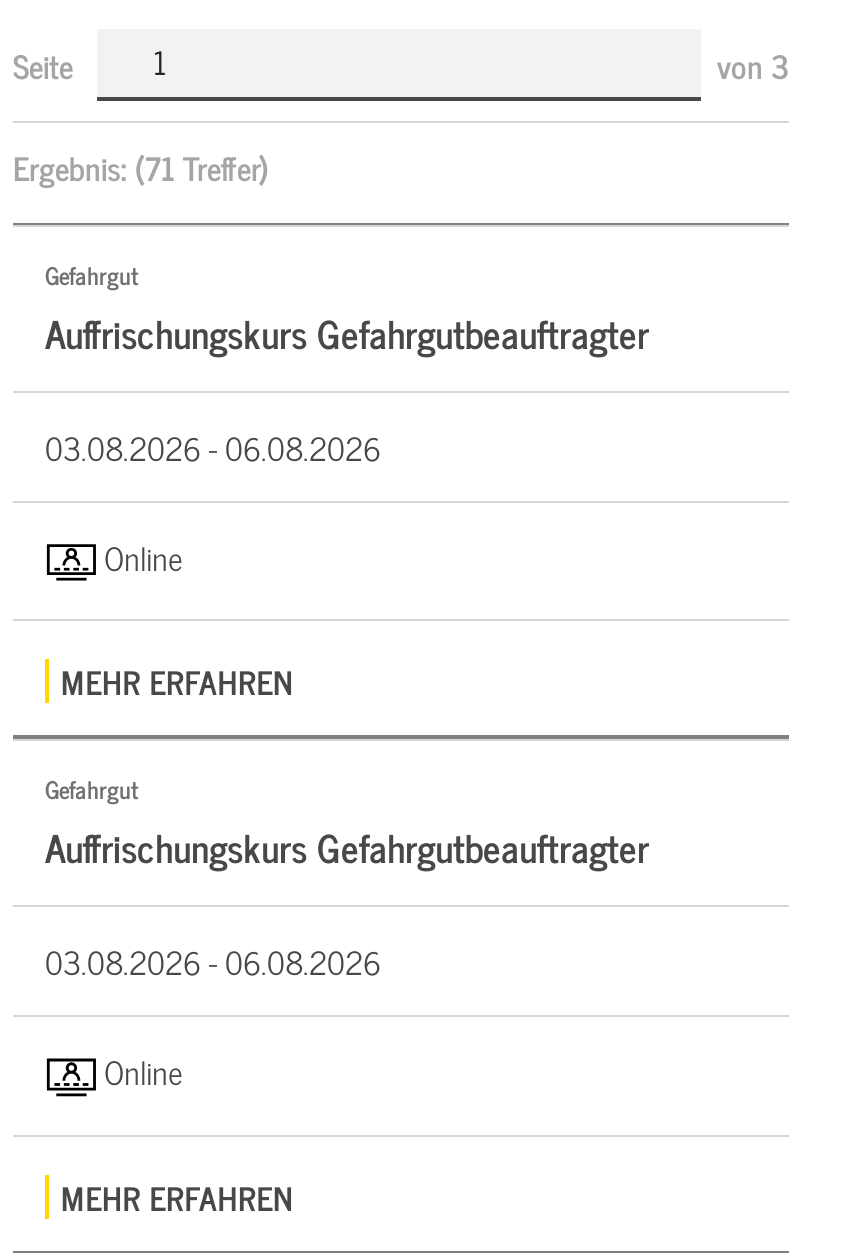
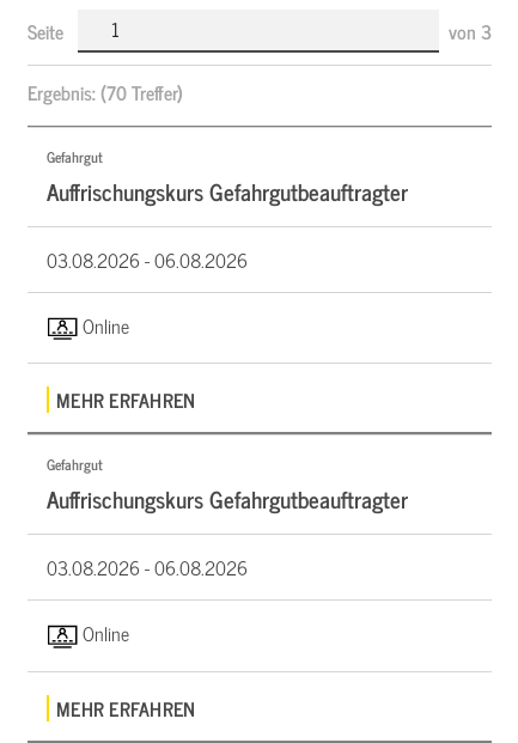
- Ergebnis: (71 Treffer)
+ Ergebnis: (70 Treffer)
